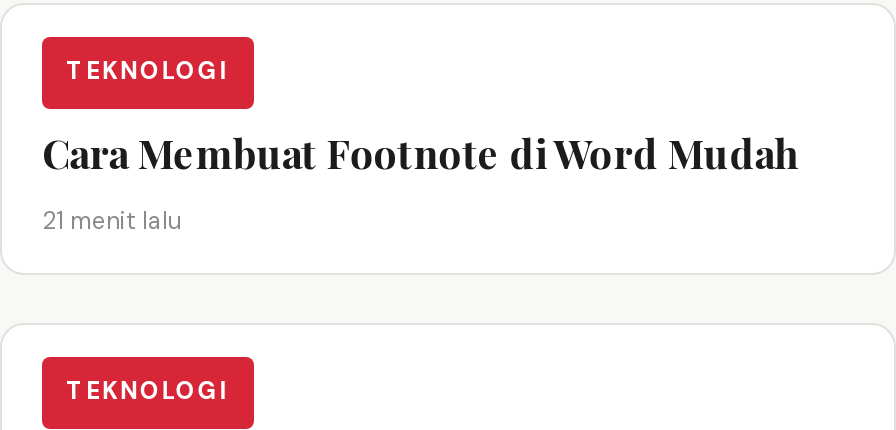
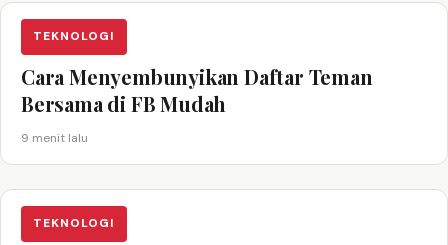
- Cara Membuat Footnote di Word Mudah
+ Cara Menyembunyikan Daftar Teman
+ Bersama di FB Mudah

- 21 menit lalu
+ 9 menit lalu
